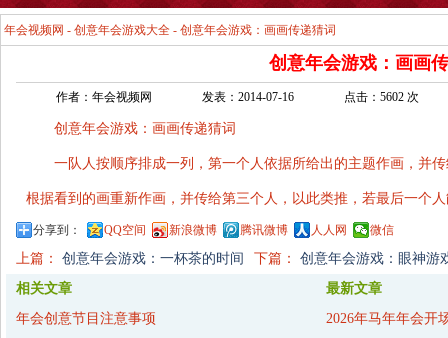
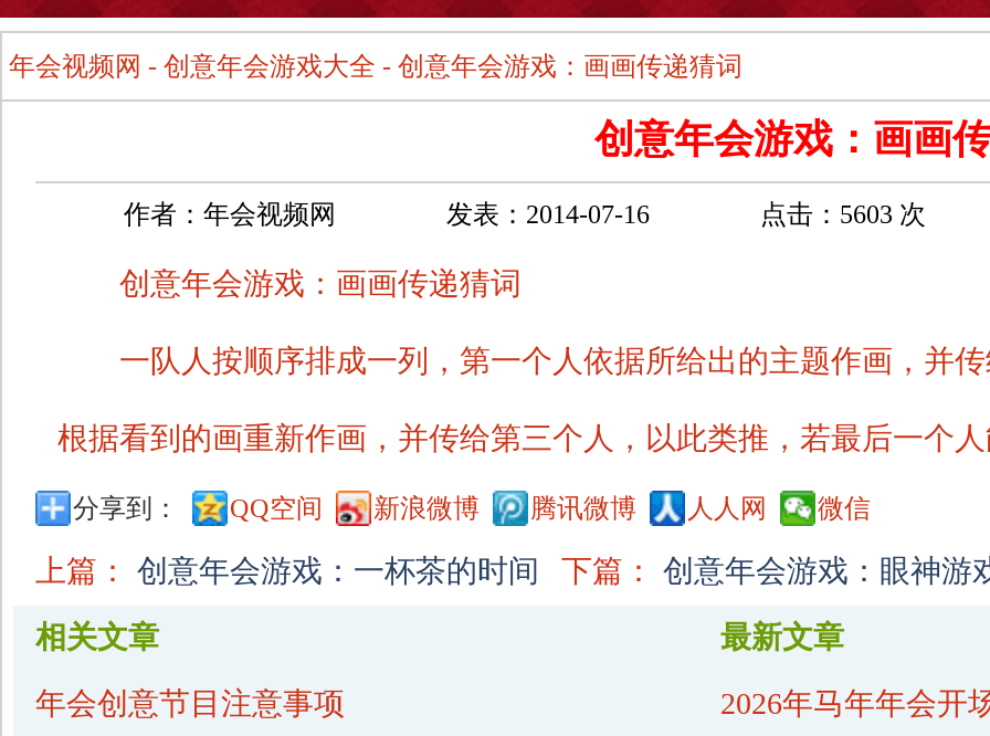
- 点击：5602 次
+ 点击：5603 次
